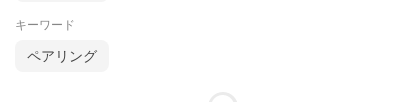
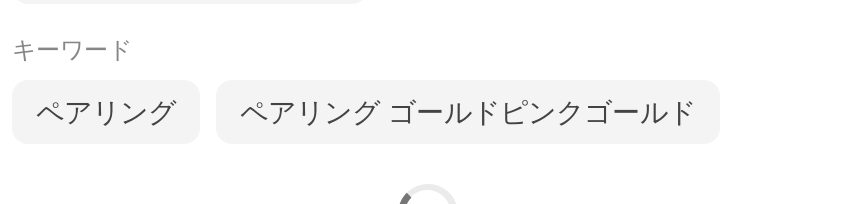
+ ペアリング ゴールドピンクゴールド
